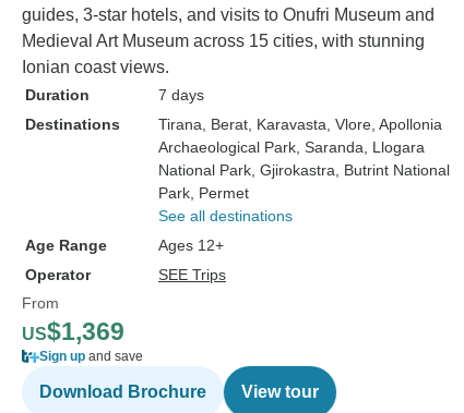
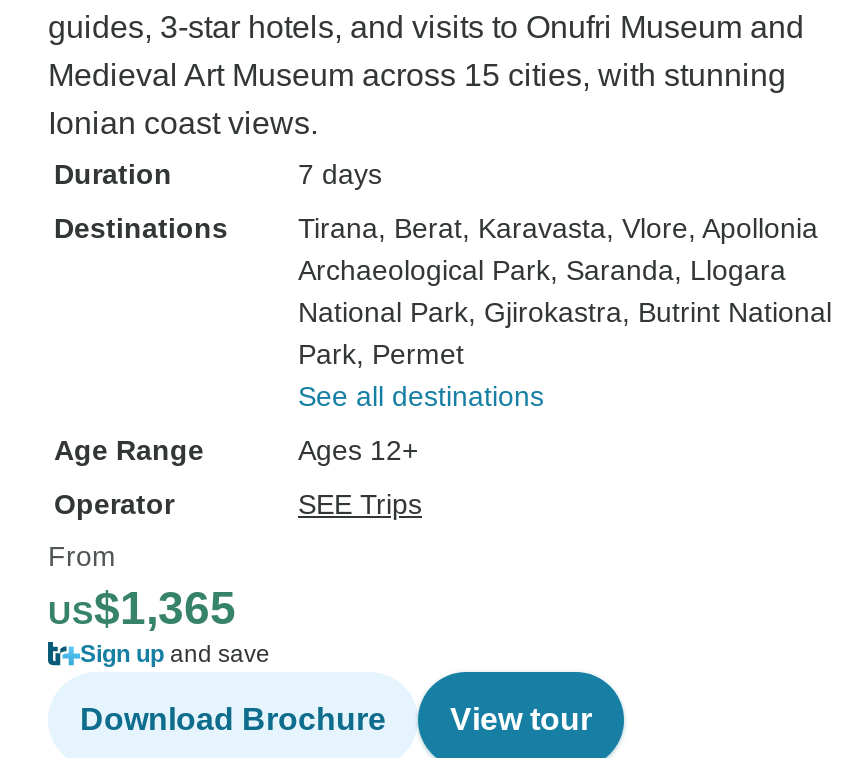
- US$1,369
+ US$1,365
